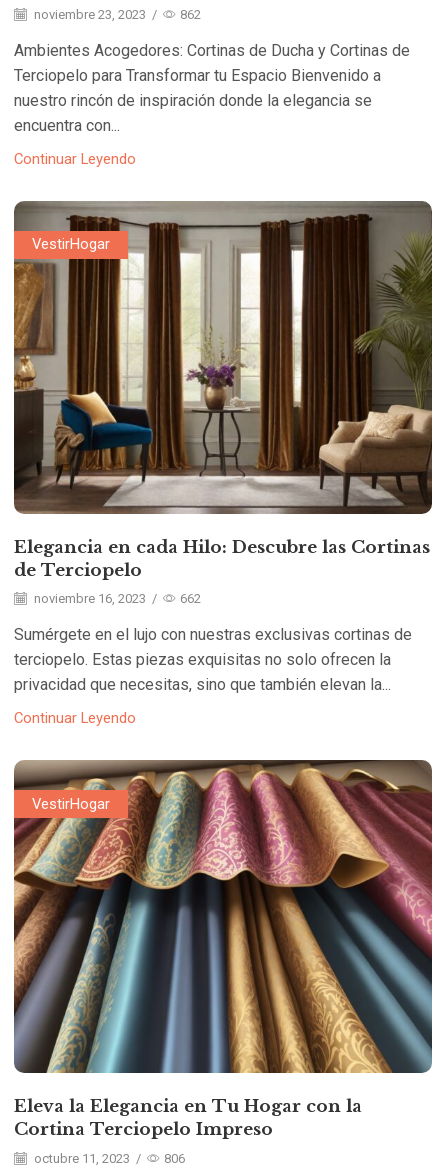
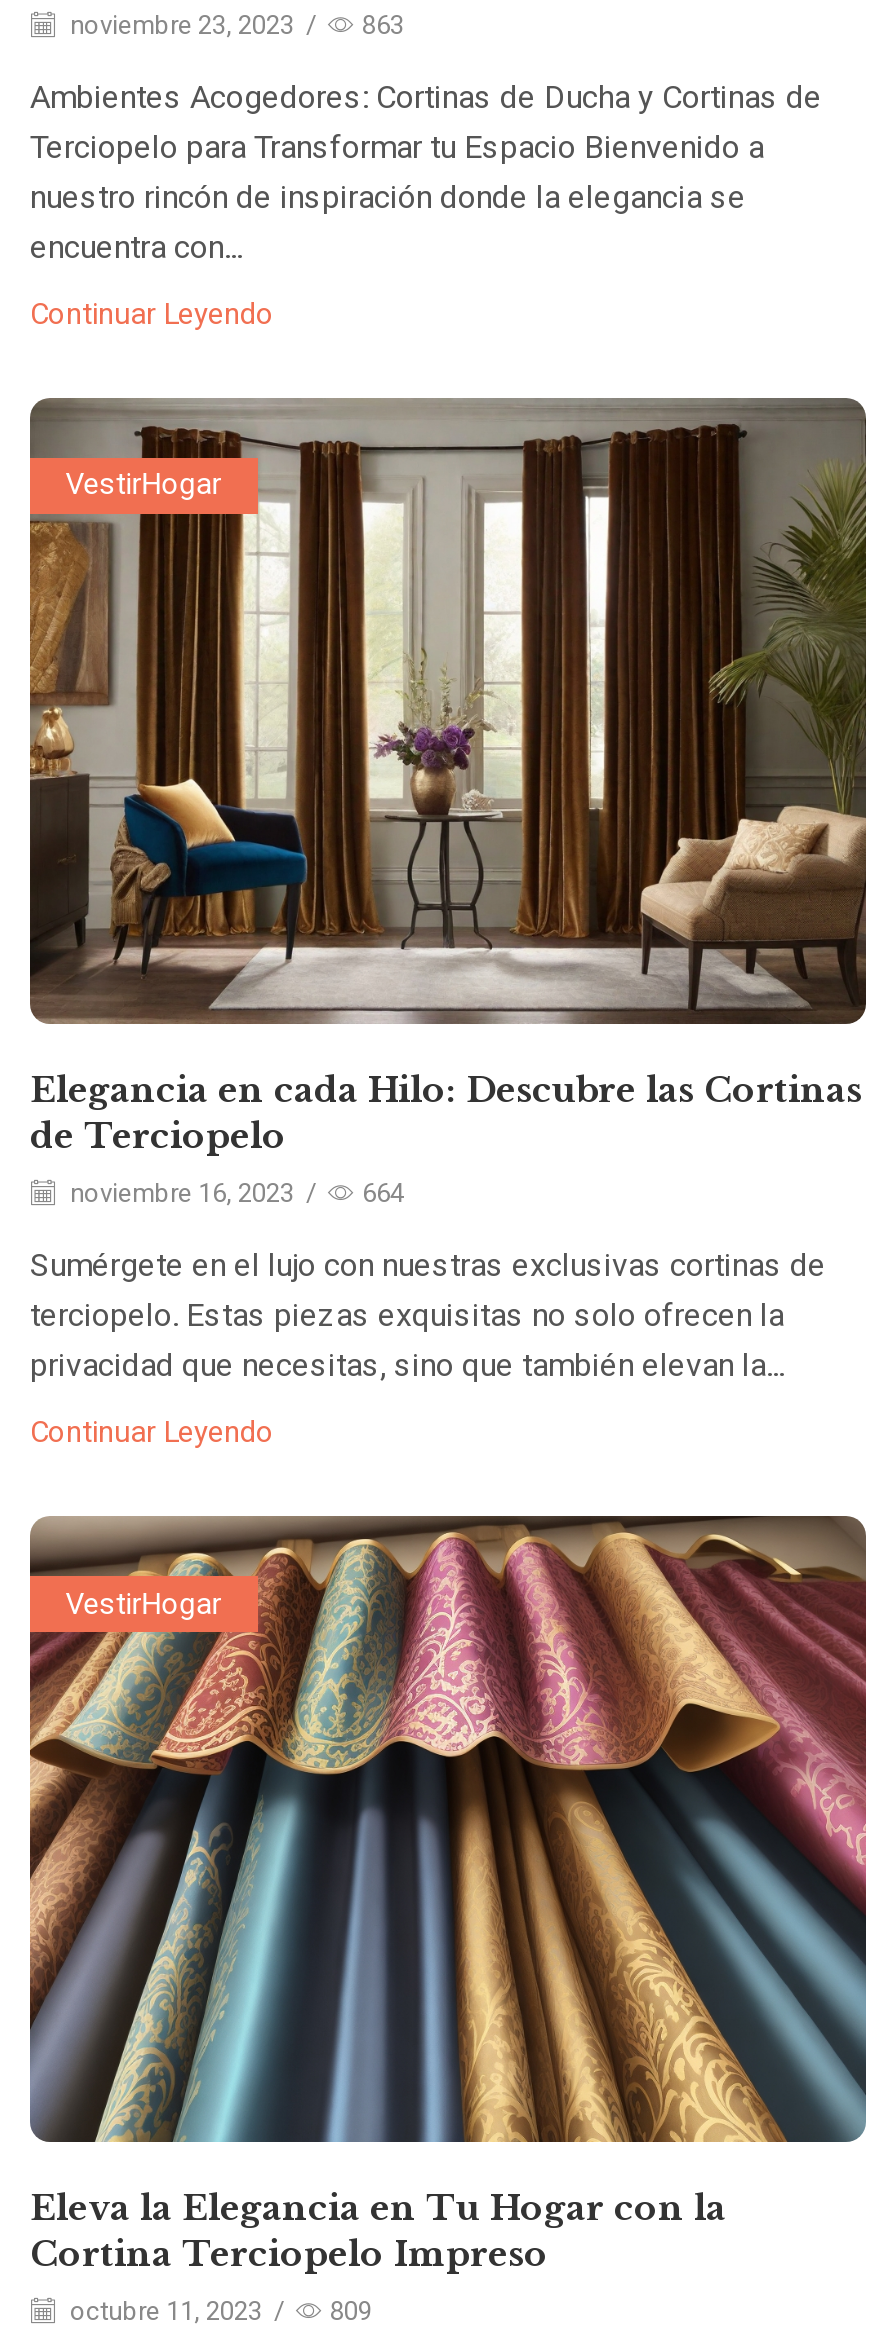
- noviembre 23, 2023 / 862
+ noviembre 23, 2023 / 863

- noviembre 16, 2023 / 662
+ noviembre 16, 2023 / 664

- octubre 11, 2023 / 806
+ octubre 11, 2023 / 809
